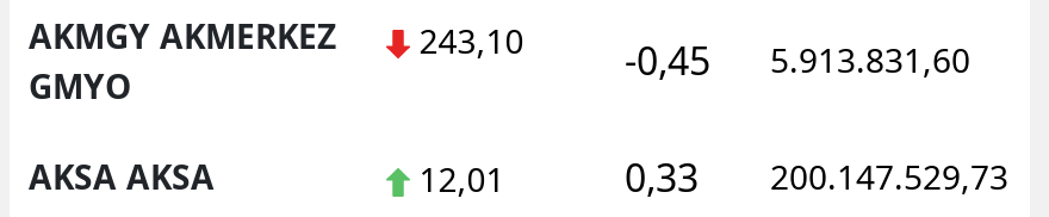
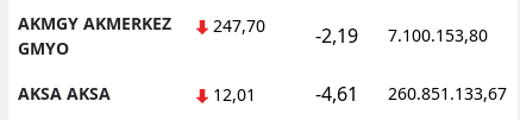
- AKMGY AKMERKEZ 243,10
+ AKMGY AKMERKEZ 247,70

- -0,45
+ -2,19

- 5.913.831,60
+ 7.100.153,80

- 0,33
+ -4,61

- 200.147.529,73
+ 260.851.133,67
